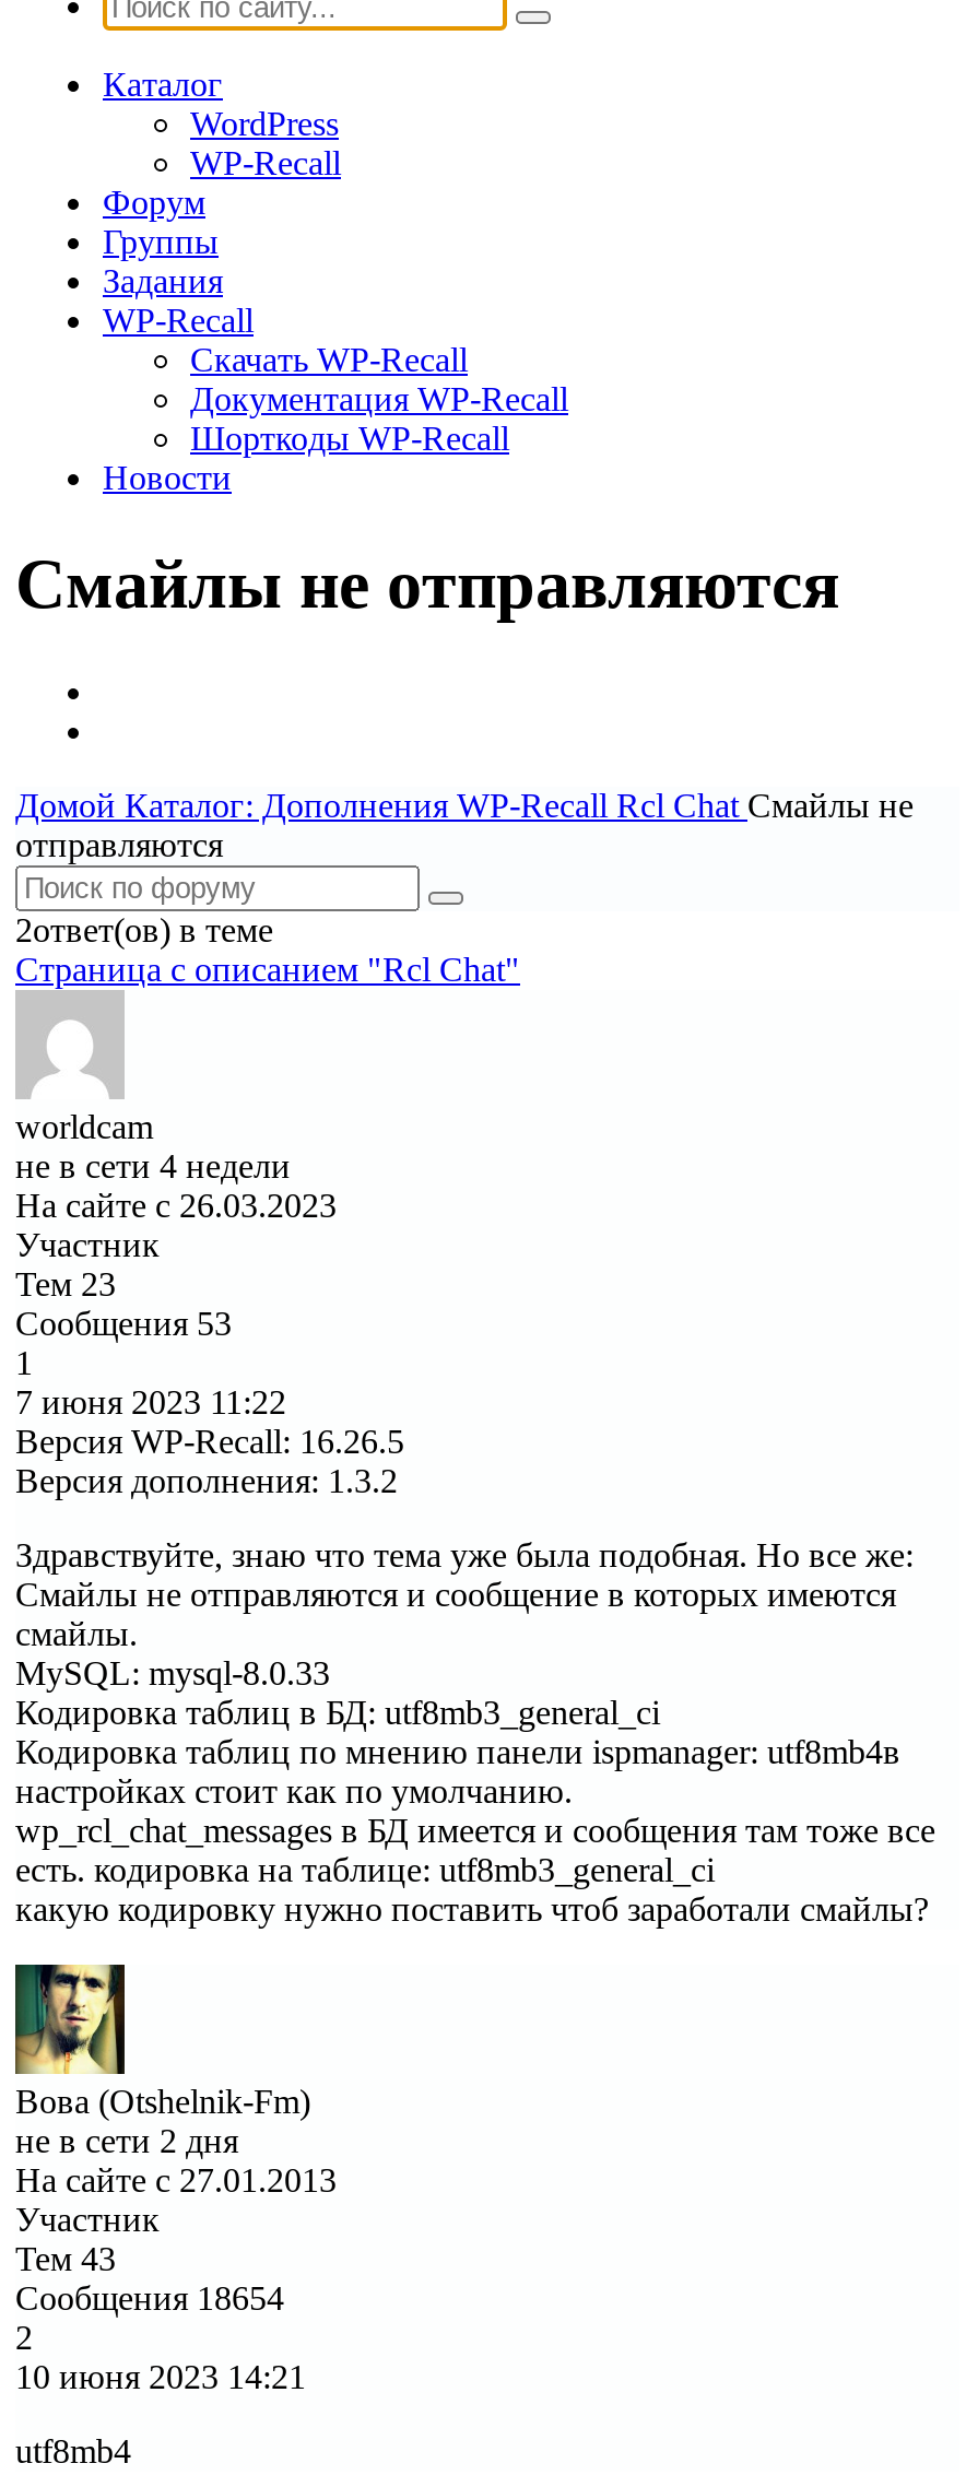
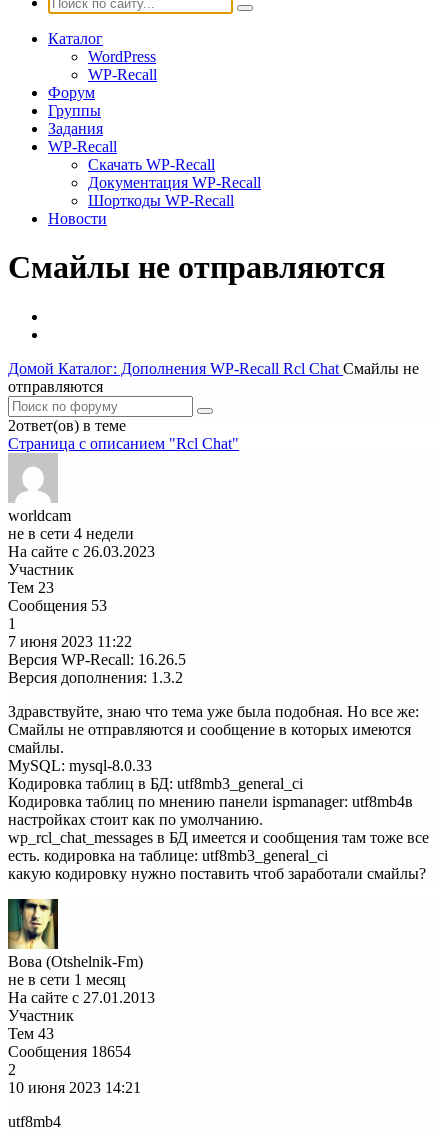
- не в сети 2 дня
+ не в сети 1 месяц
